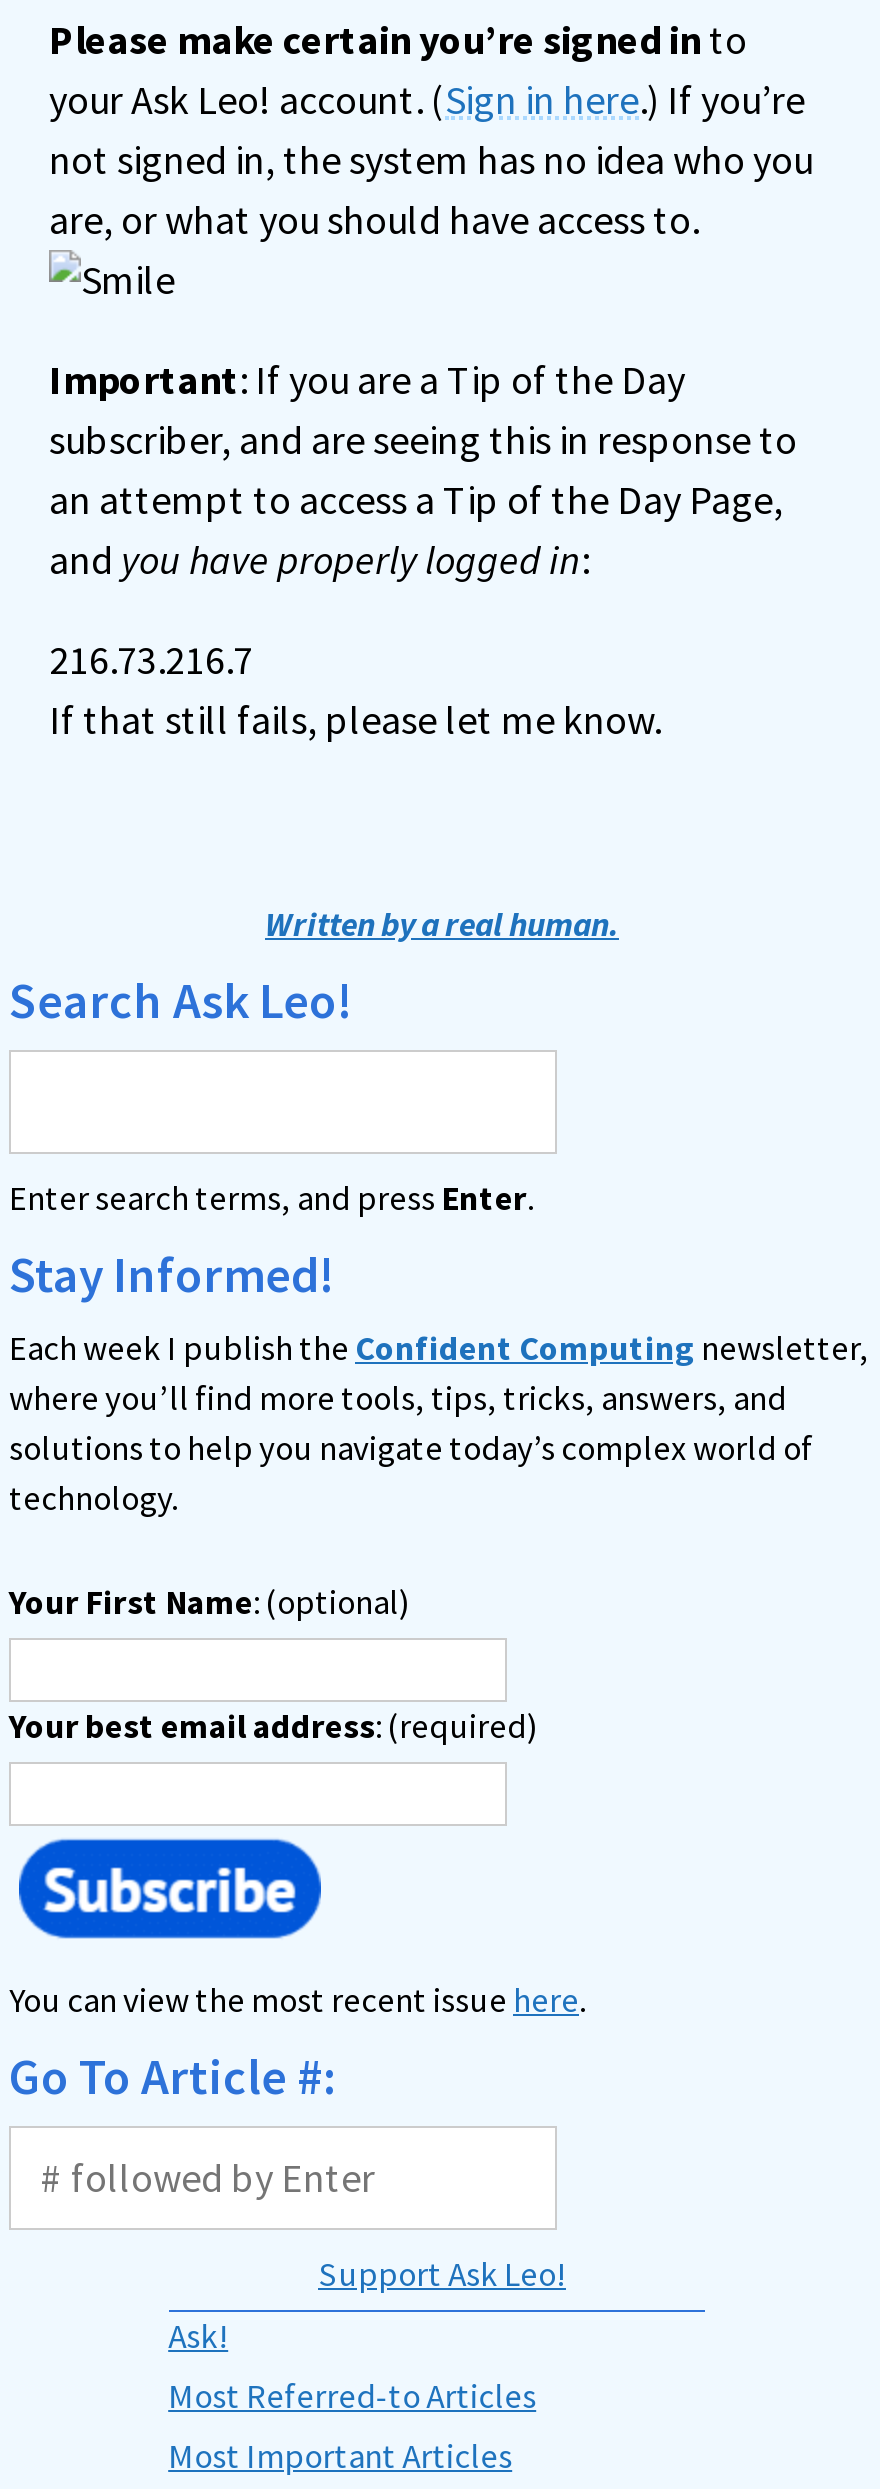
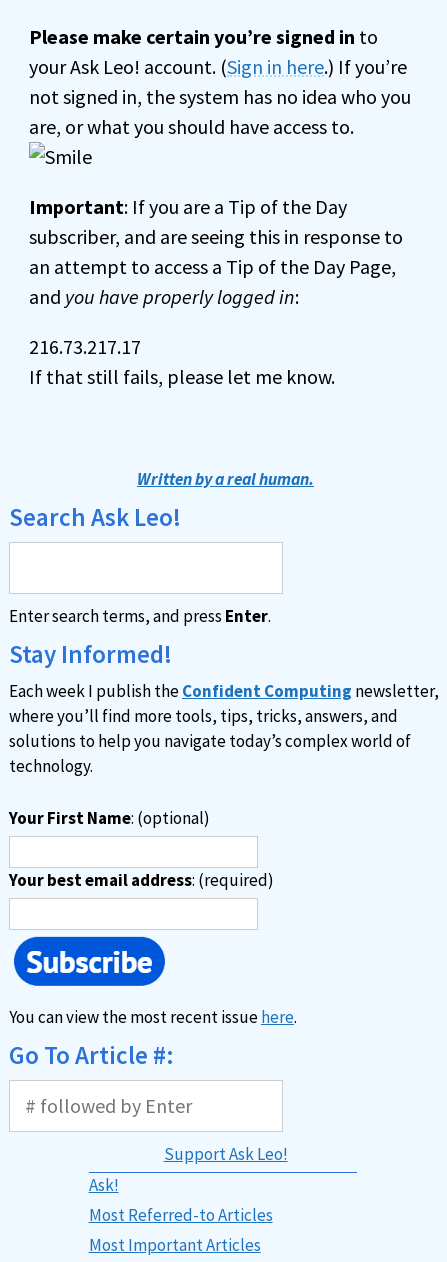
- 216.73.216.7
+ 216.73.217.17
